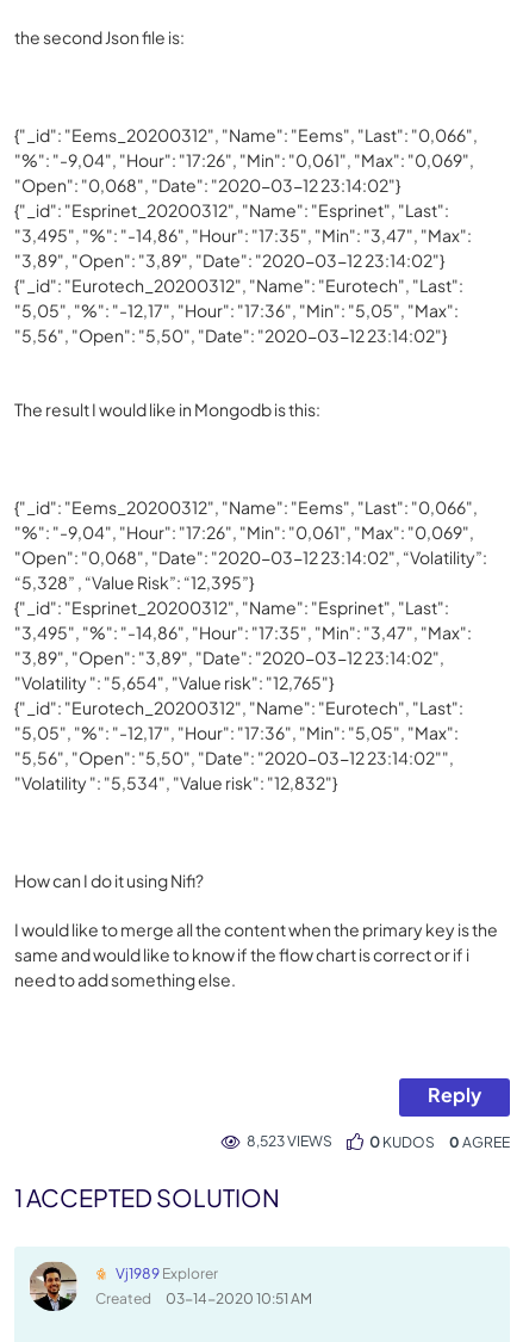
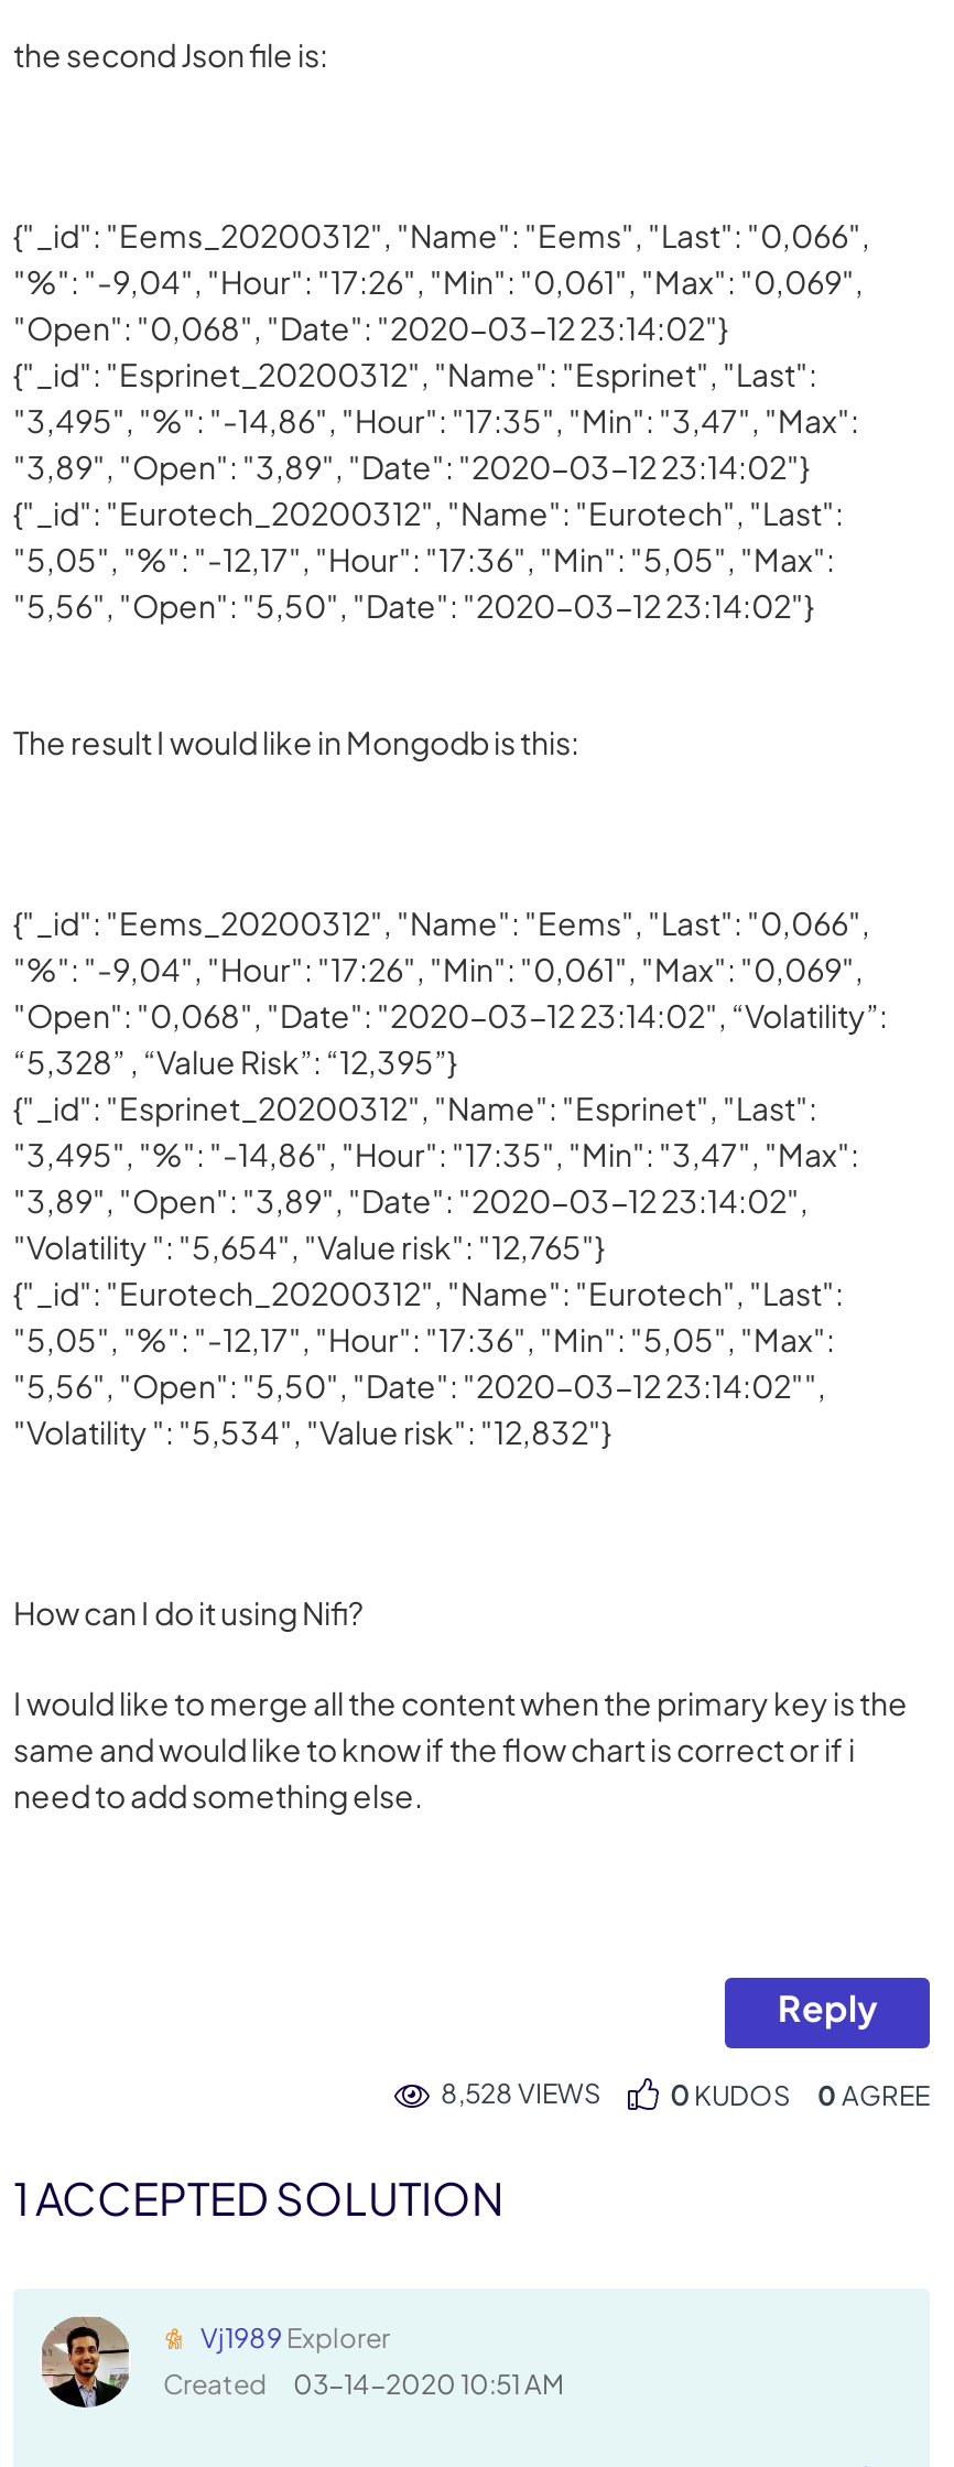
- 8,523 VIEWS
+ 8,528 VIEWS
